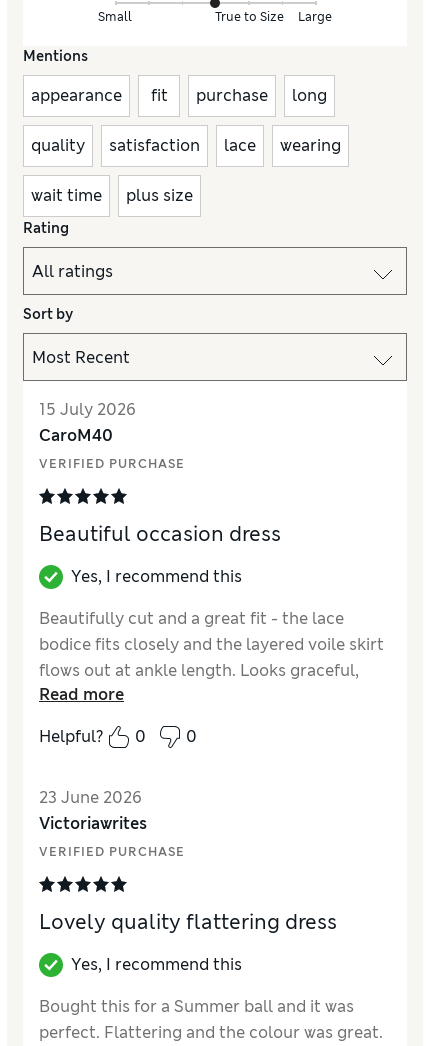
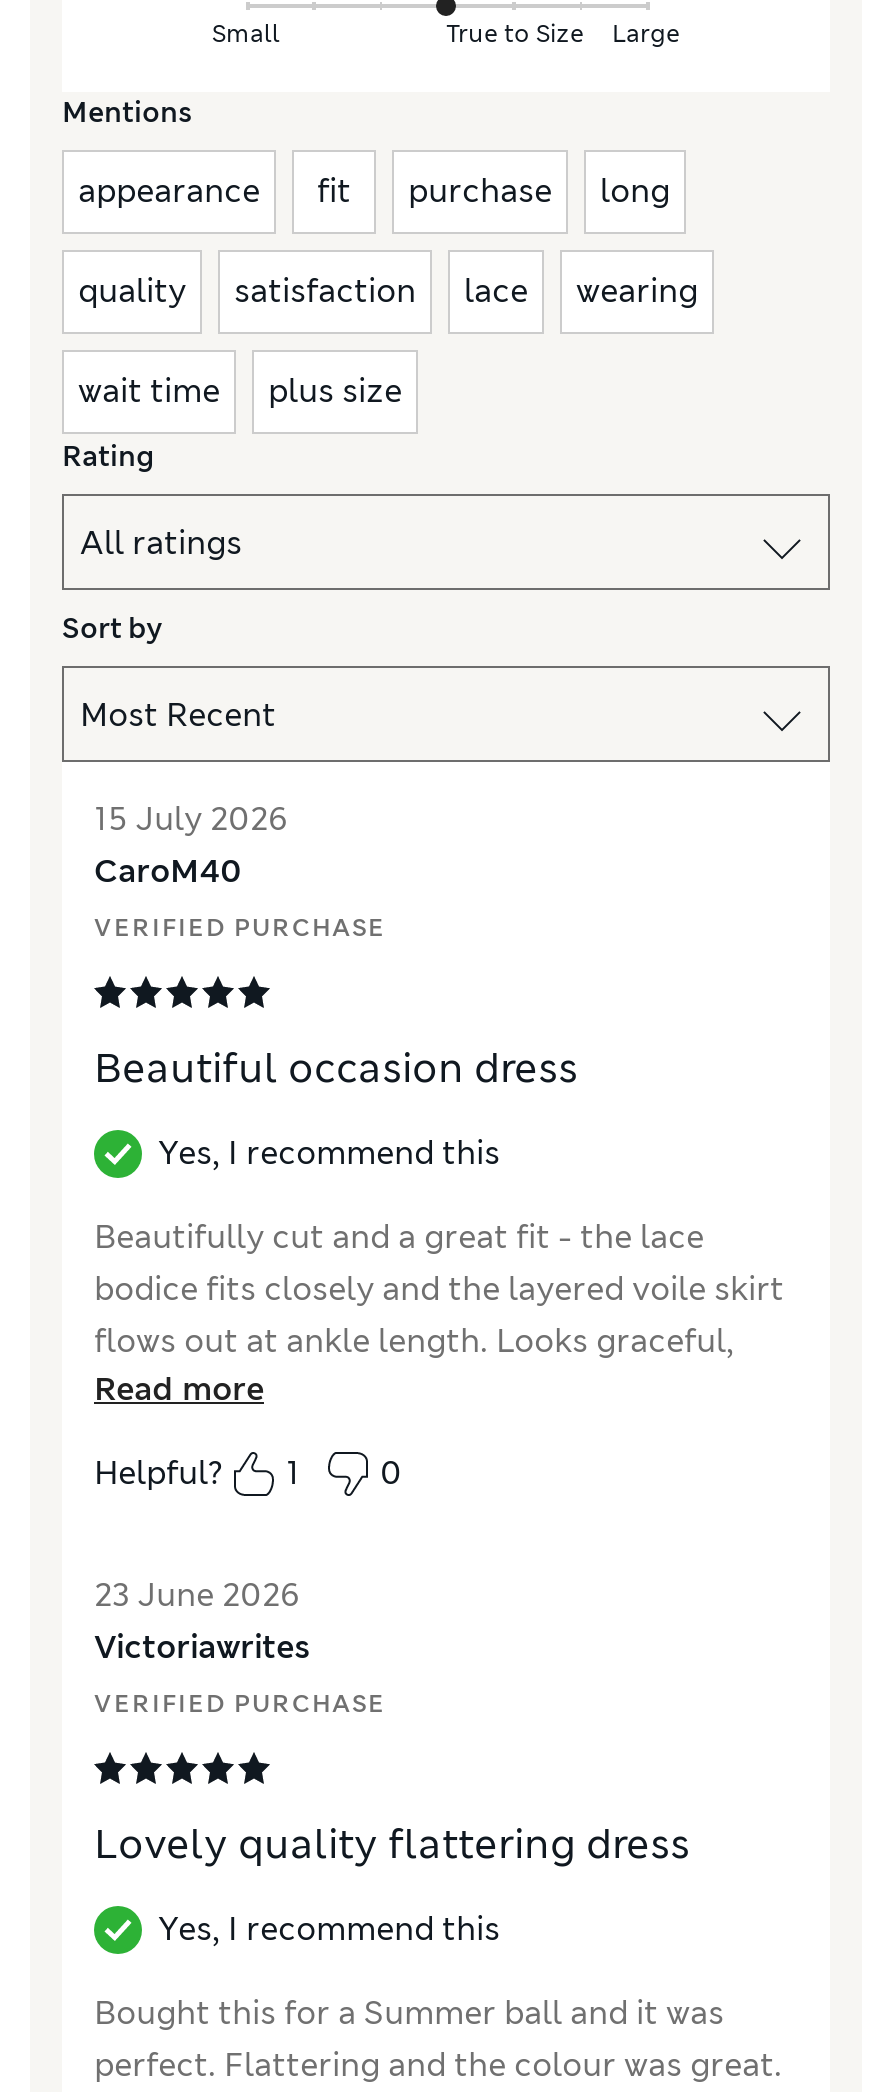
- Helpful? 0 0
+ Helpful? 1 0
